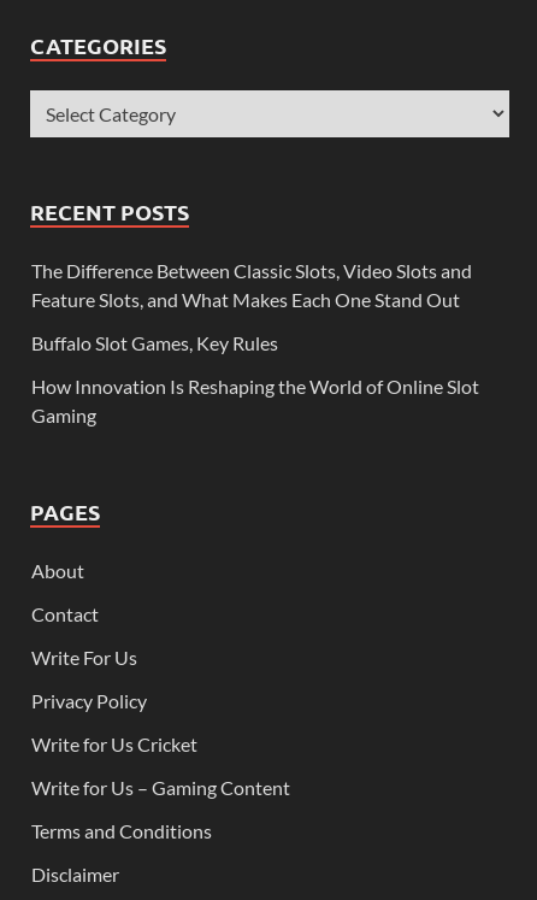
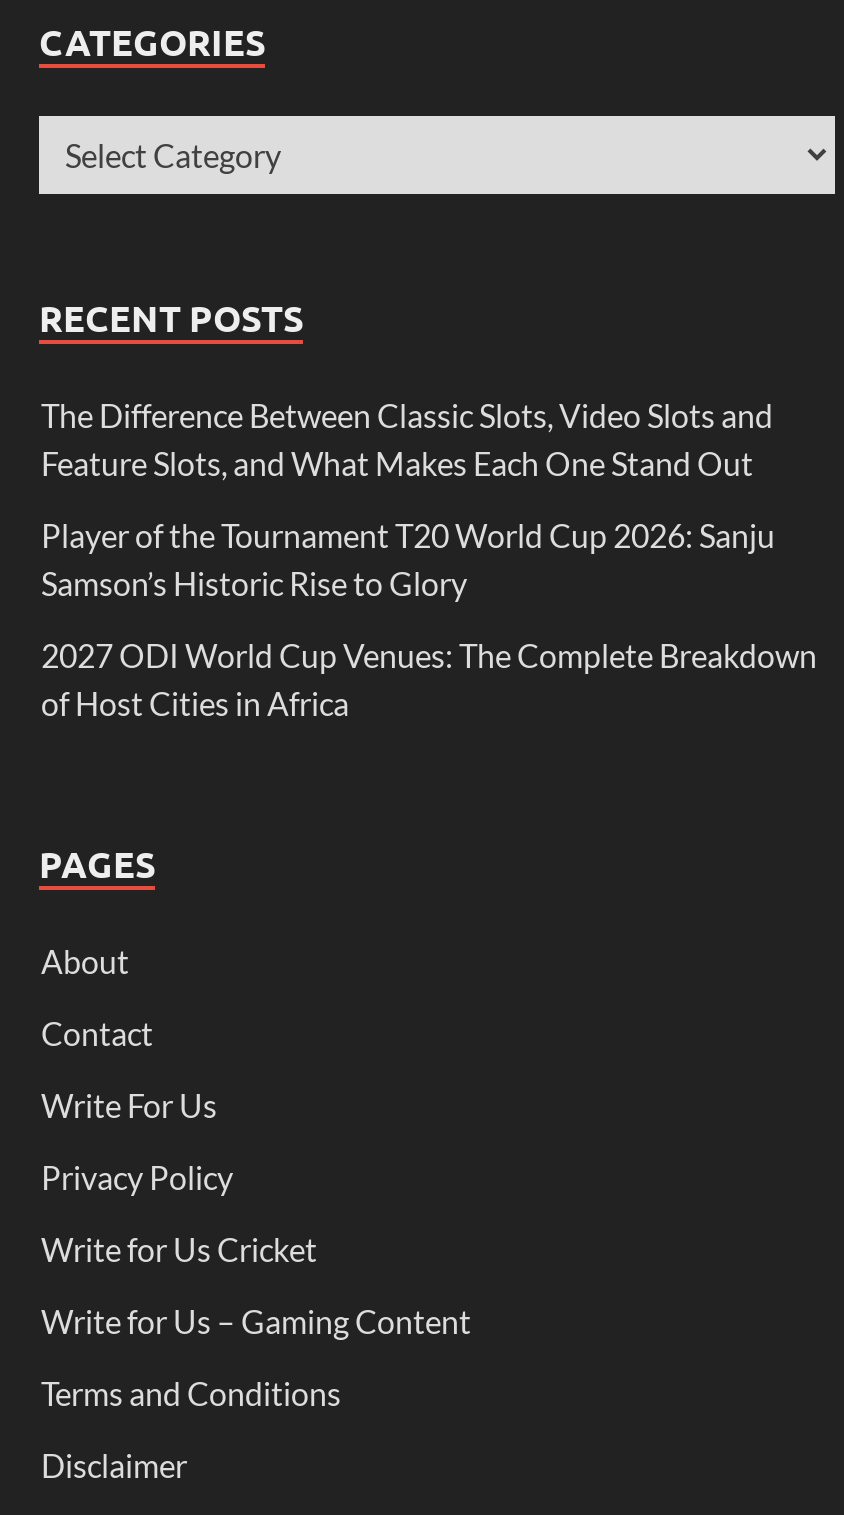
- Buffalo Slot Games, Key Rules
+ Player of the Tournament T20 World Cup 2026: Sanju
+ Samson’s Historic Rise to Glory

- How Innovation Is Reshaping the World of Online Slot
- Gaming
+ 2027 ODI World Cup Venues: The Complete Breakdown
+ of Host Cities in Africa
